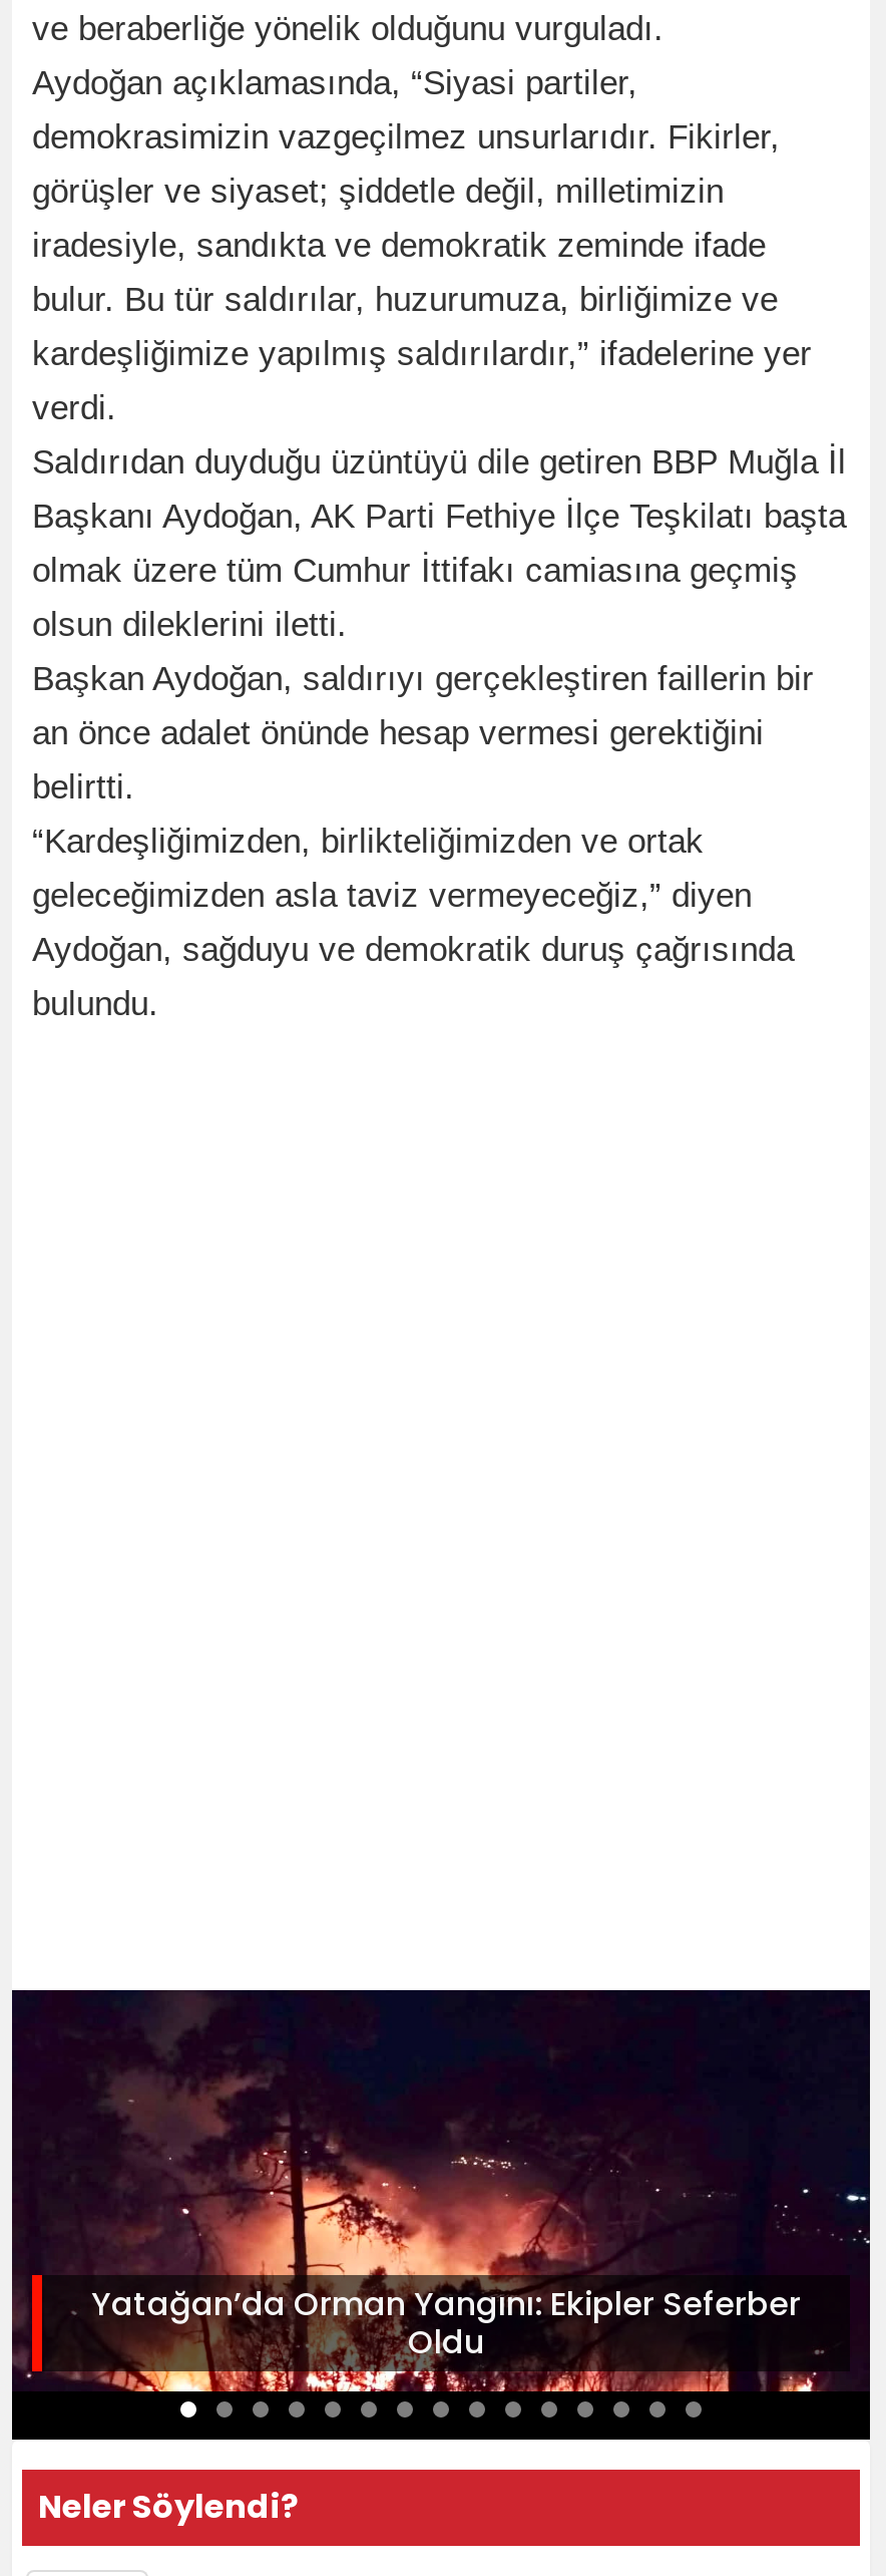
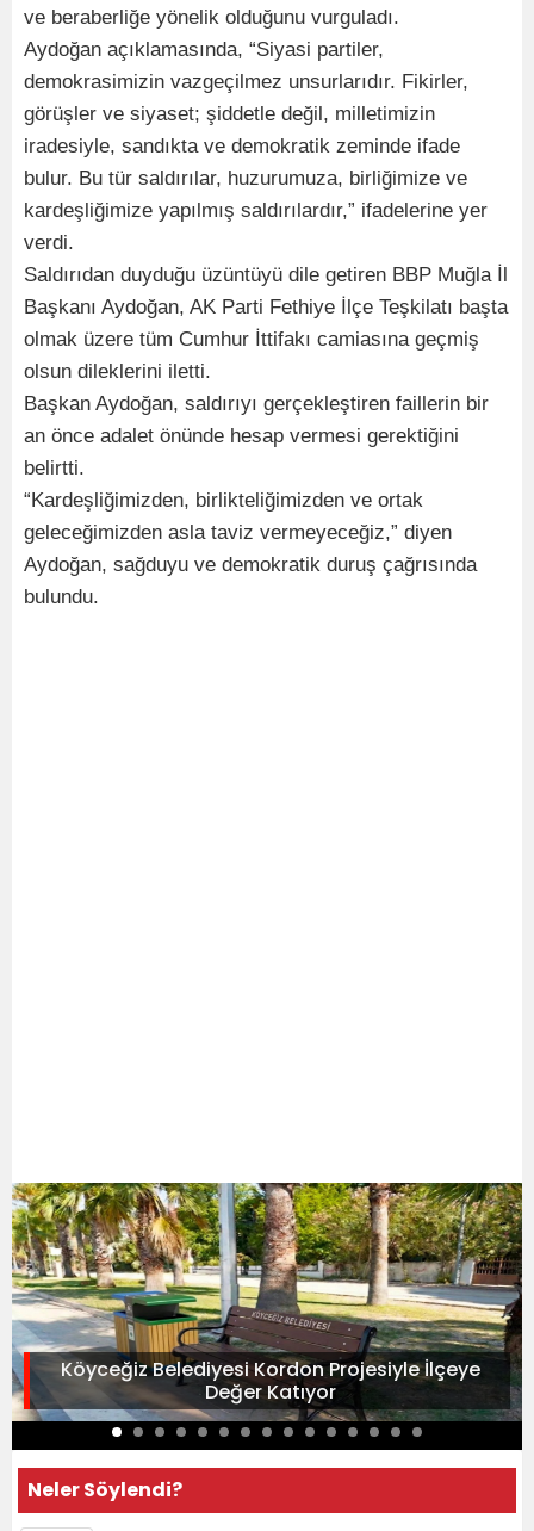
- [image]
- Yatağan’da Orman Yangını: Ekipler Seferber
- Oldu
+ [image]
+ Köyceğiz Belediyesi Kordon Projesiyle İlçeye
+ Değer Katıyor
